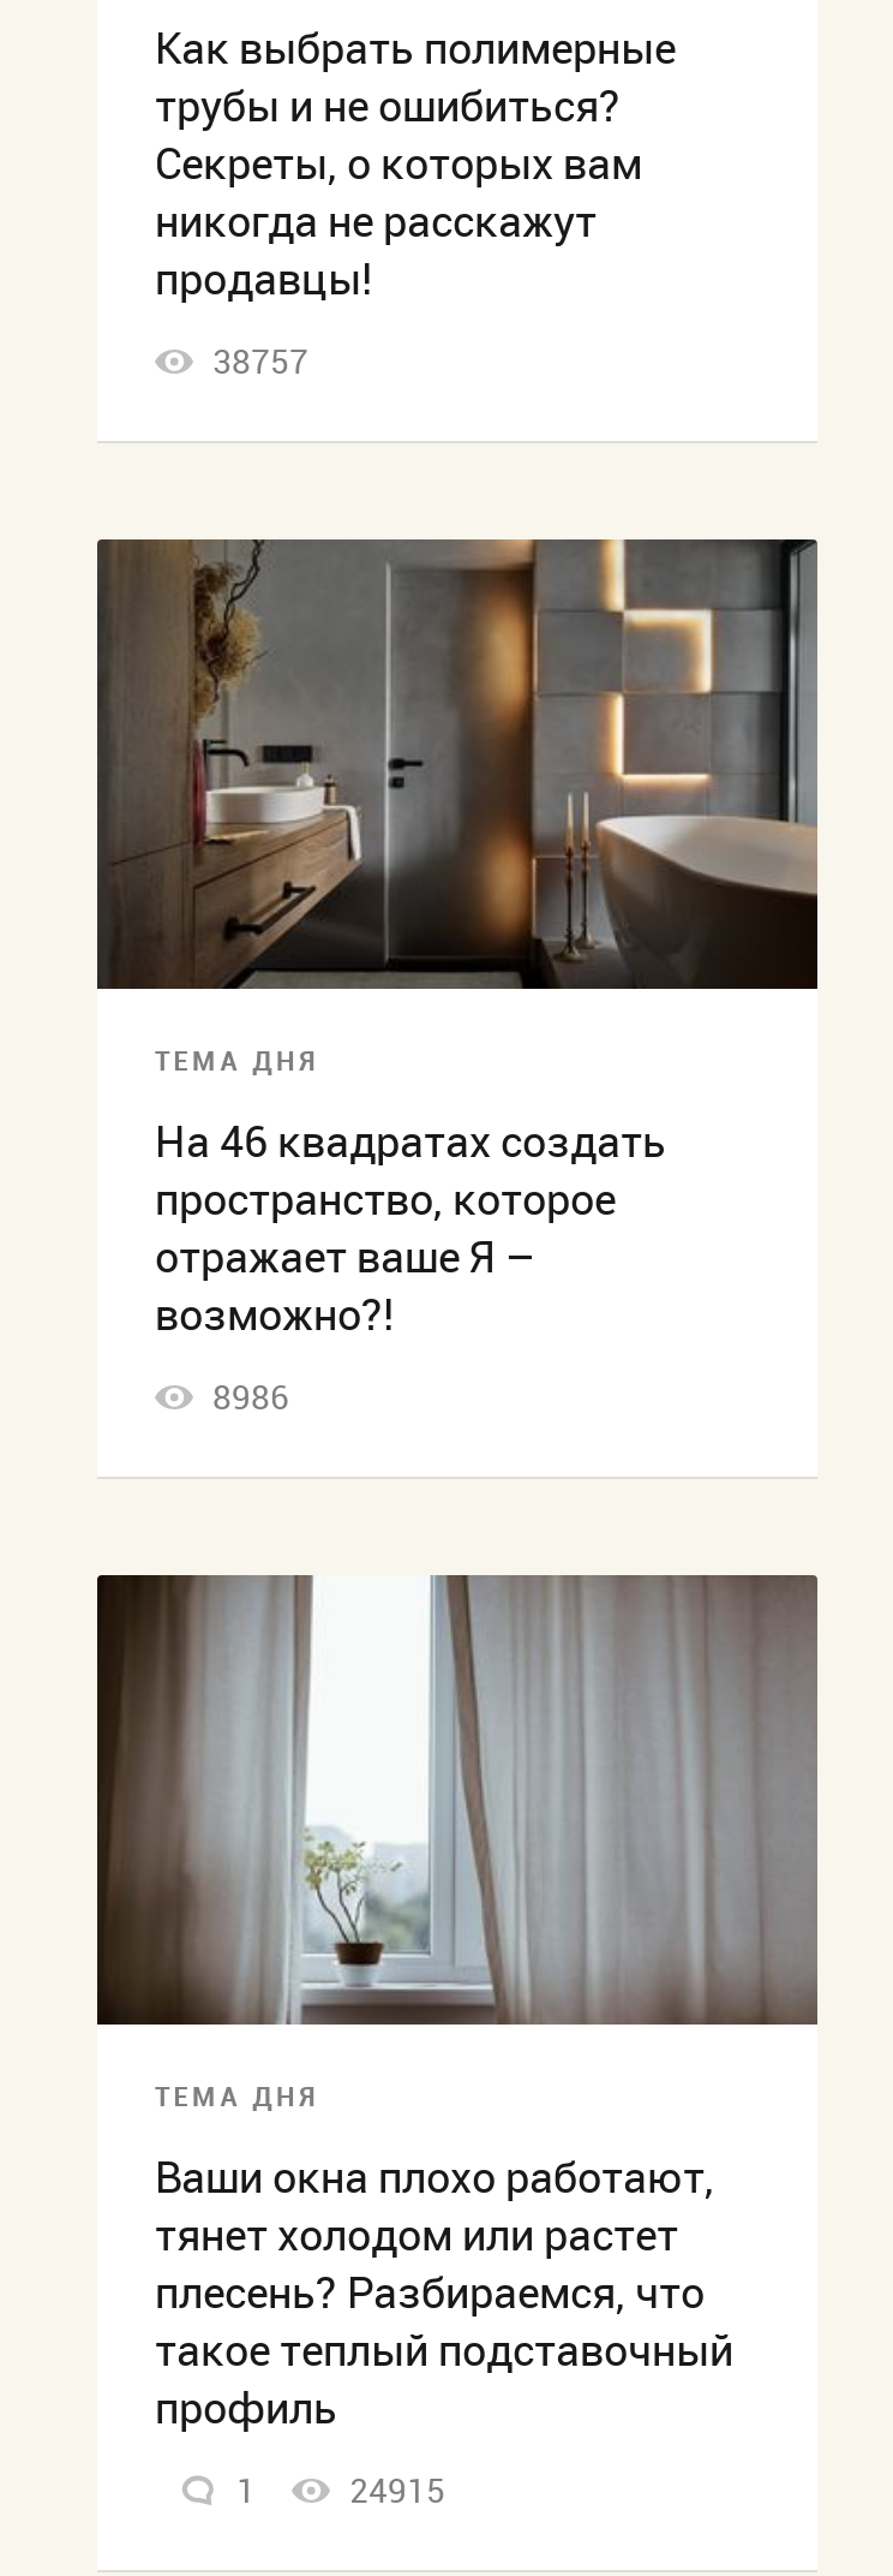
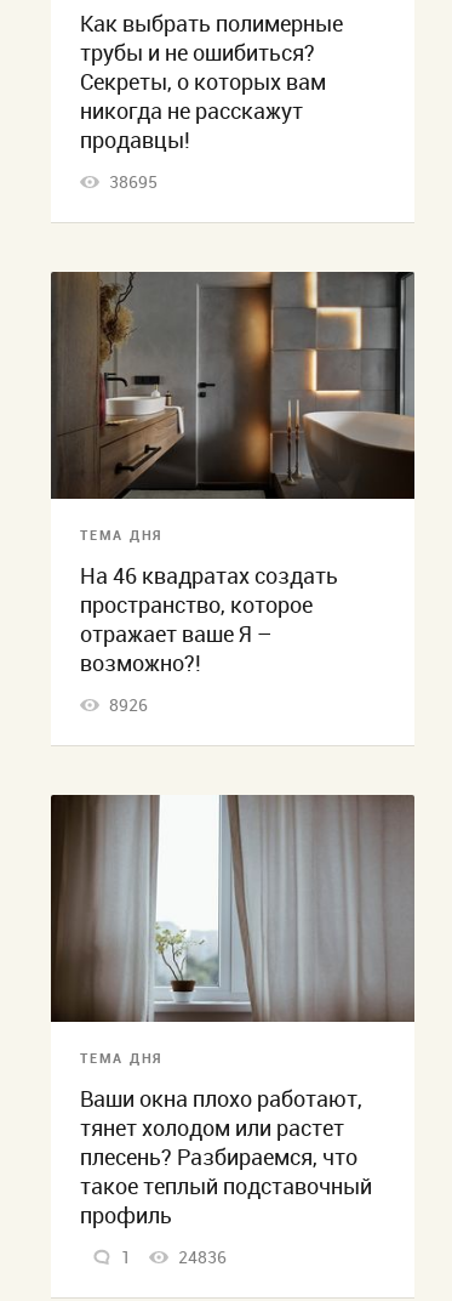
- 38757
+ 38695

- 8986
+ 8926

- 24915
+ 24836
